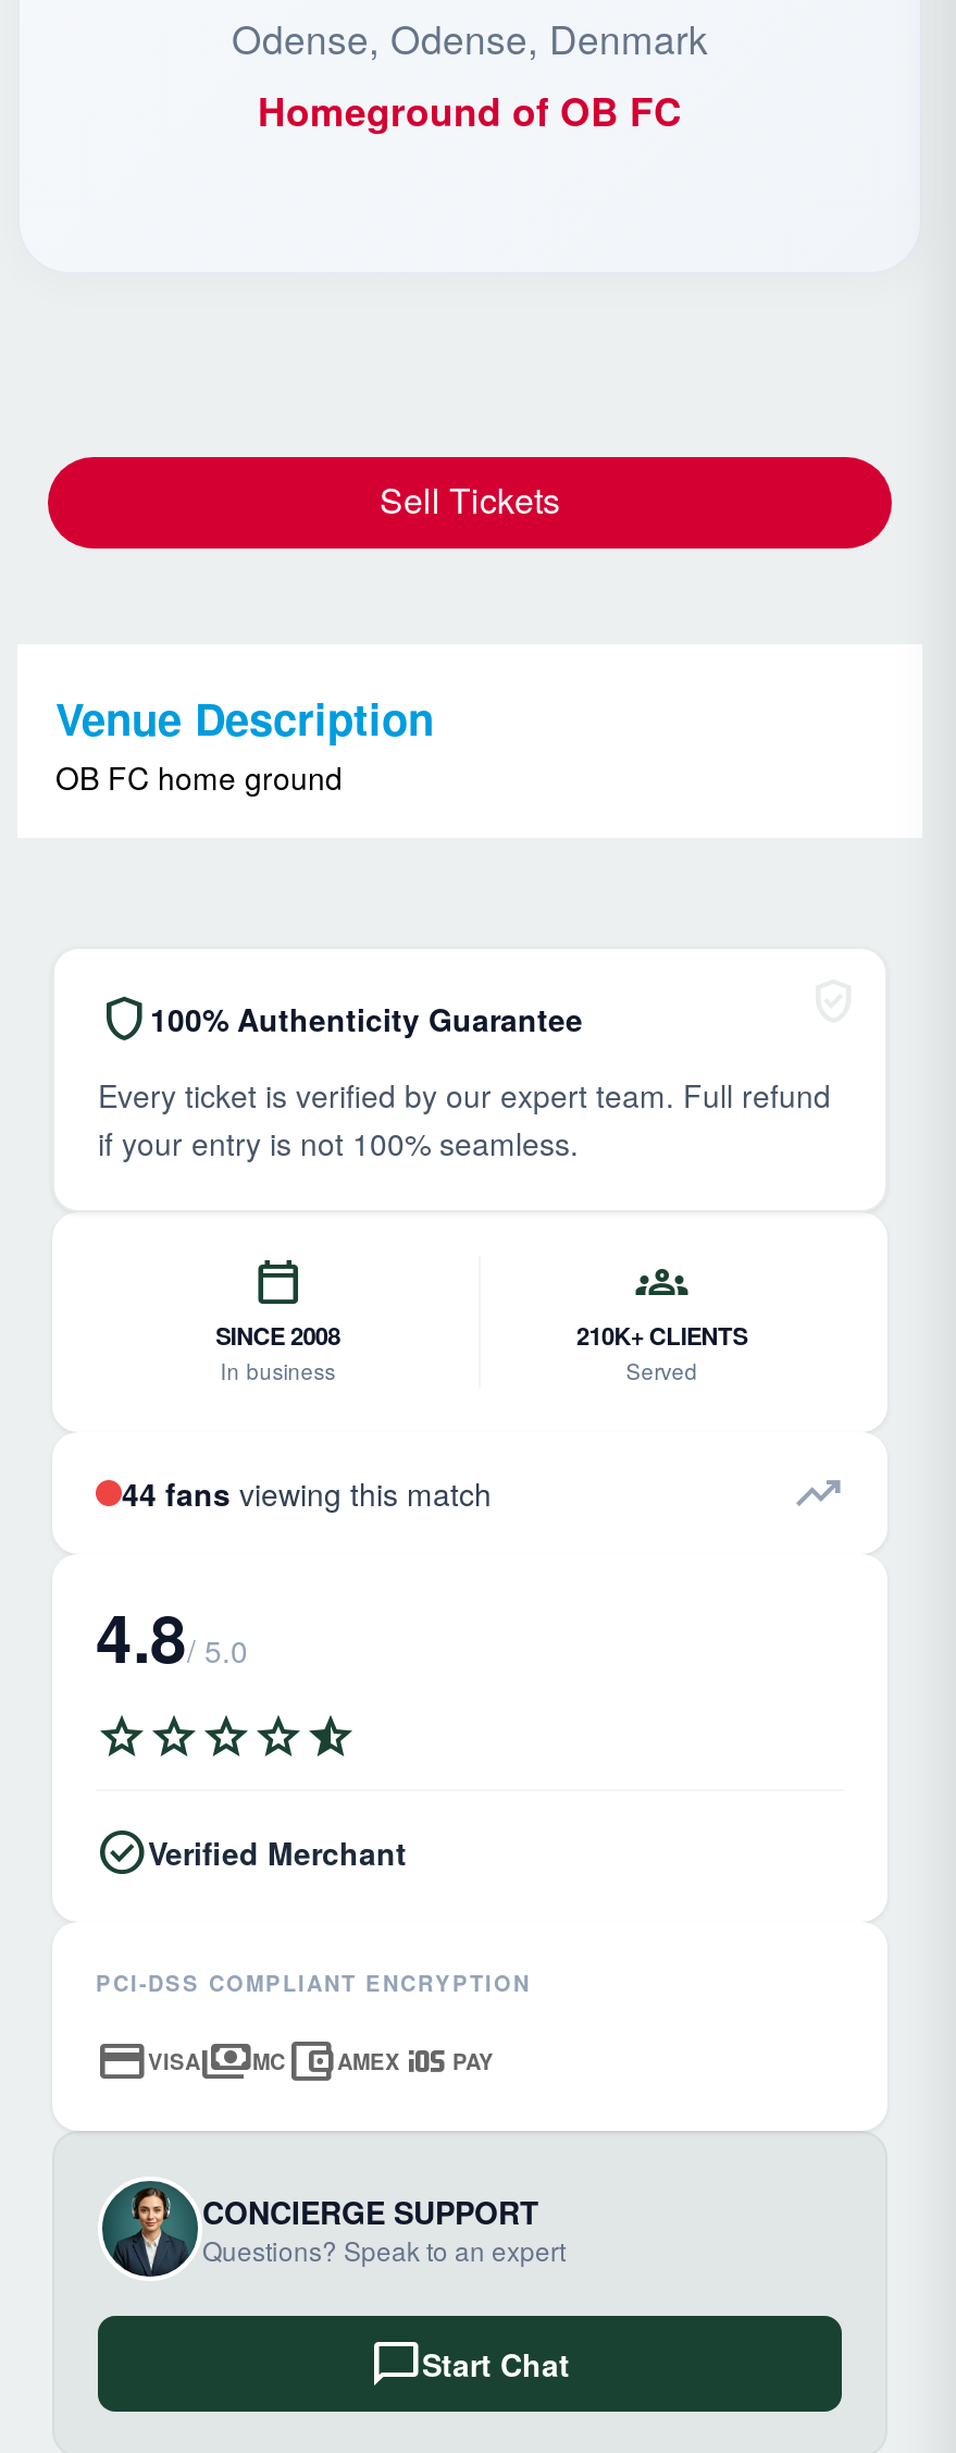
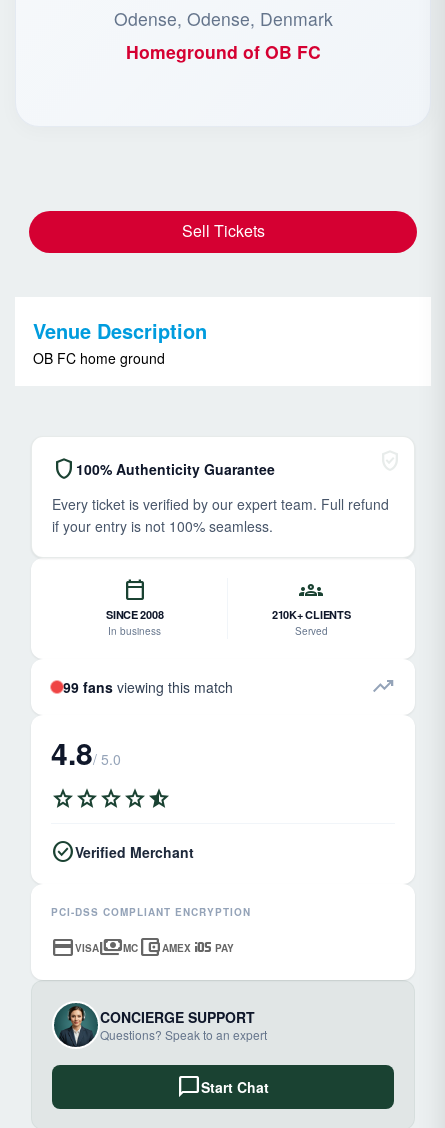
- 44 fans viewing this match
+ 99 fans viewing this match
